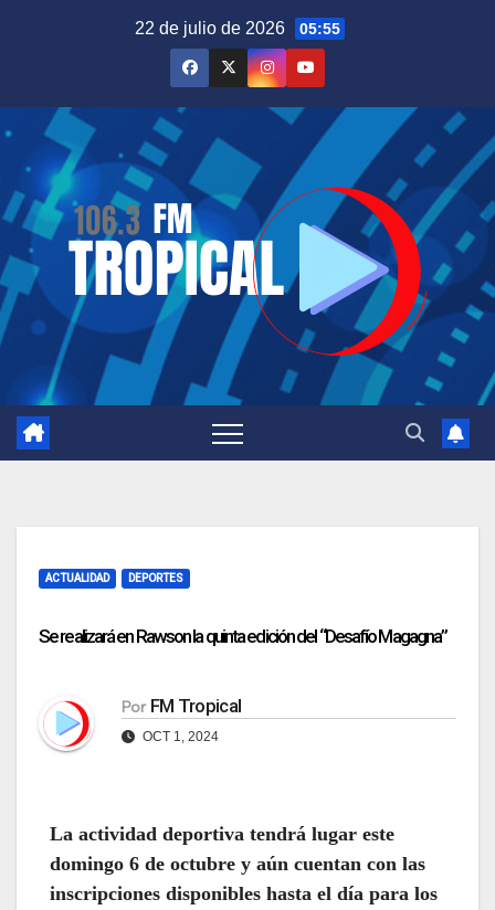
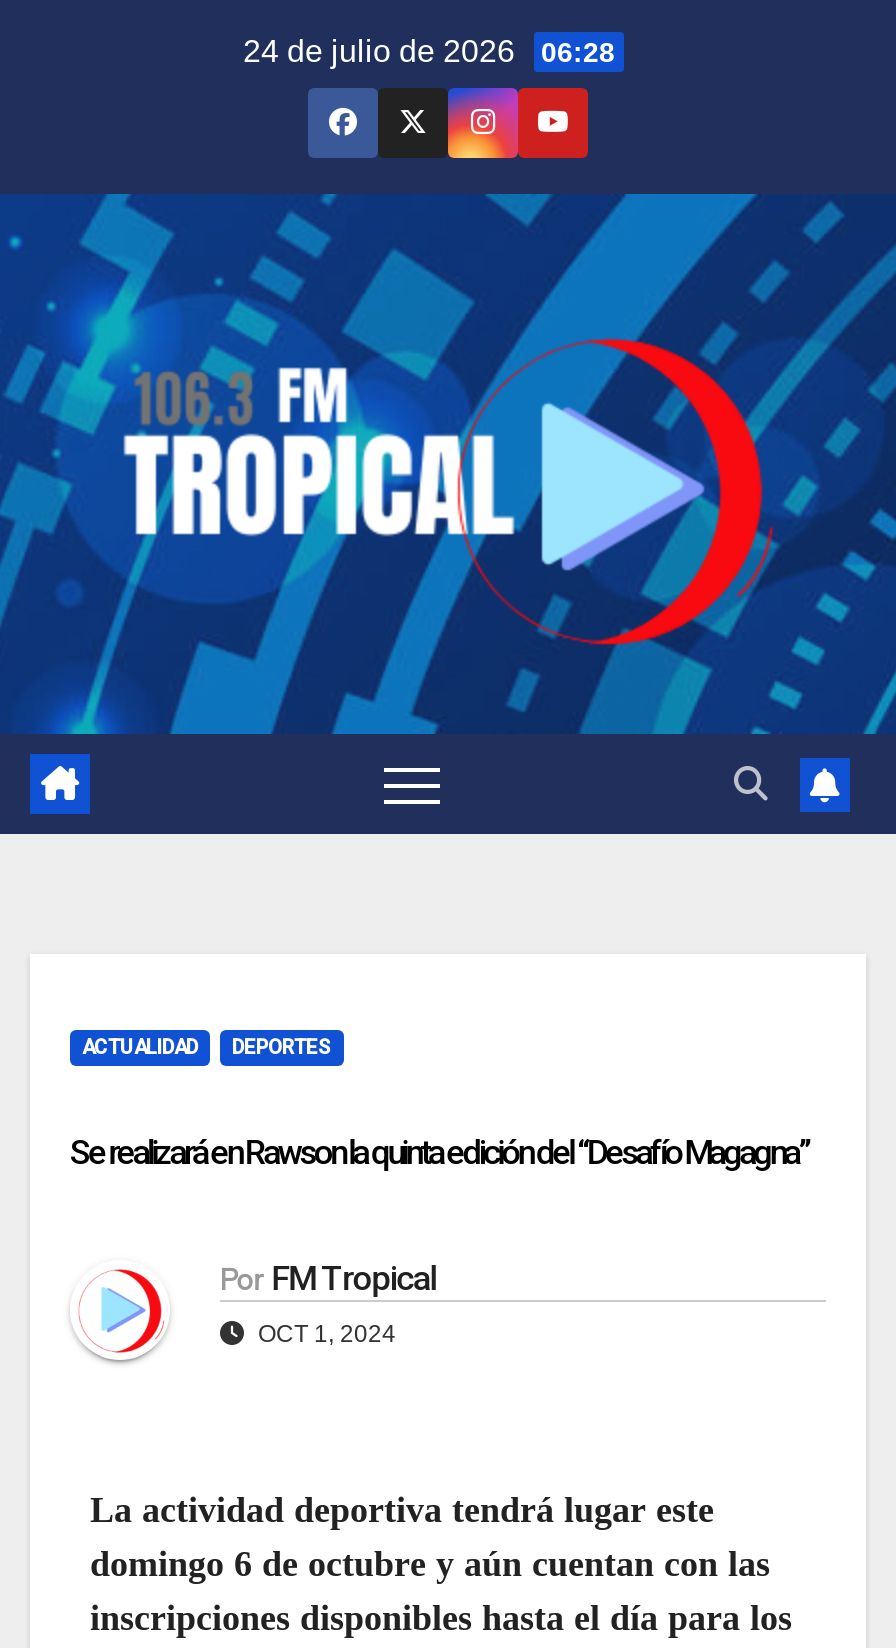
- 22 de julio de 2026 05:55
+ 24 de julio de 2026 06:28
